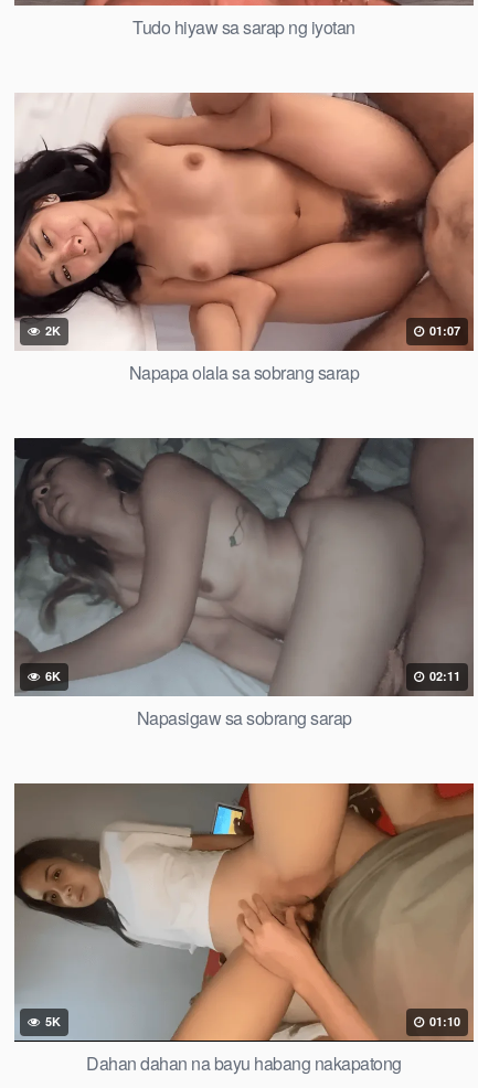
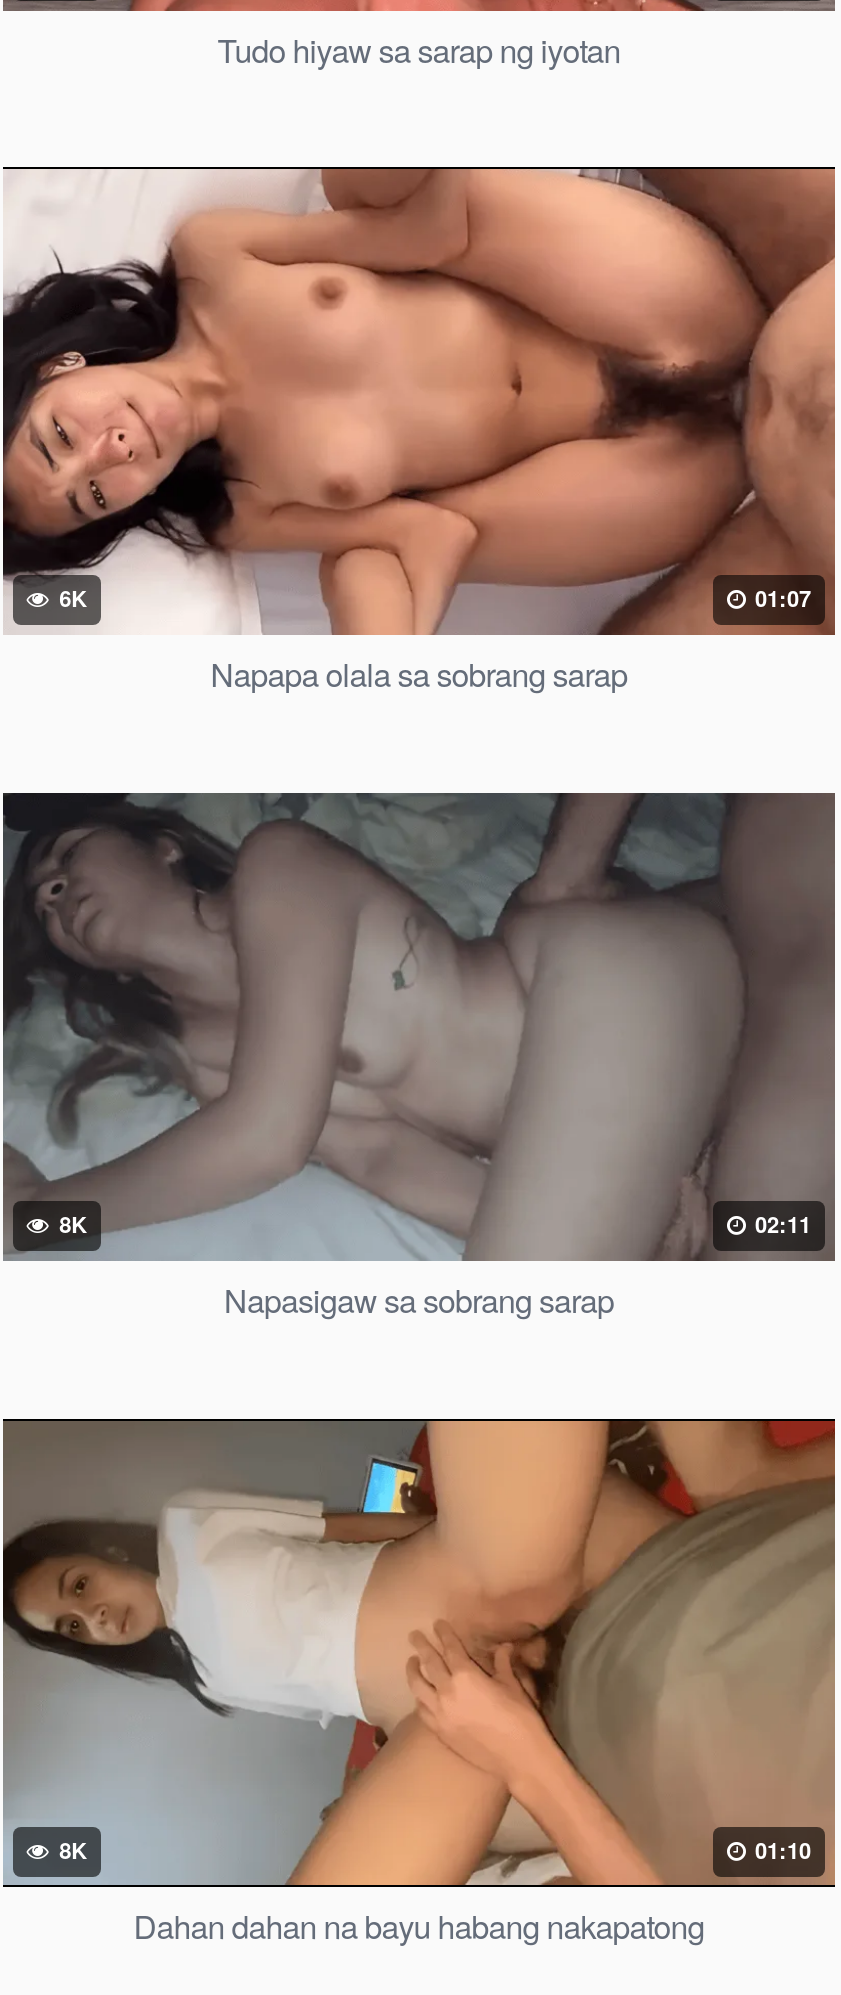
- 2K
+ 6K

- 6K
+ 8K

- 5K
+ 8K
